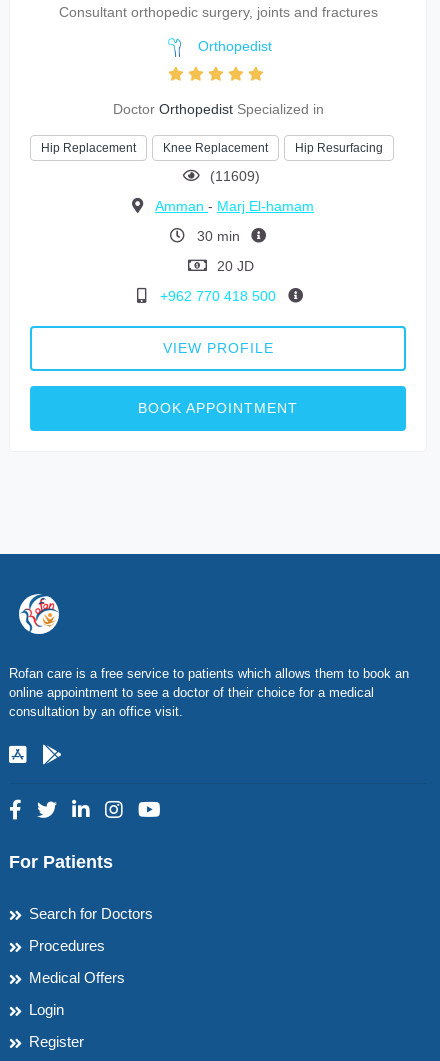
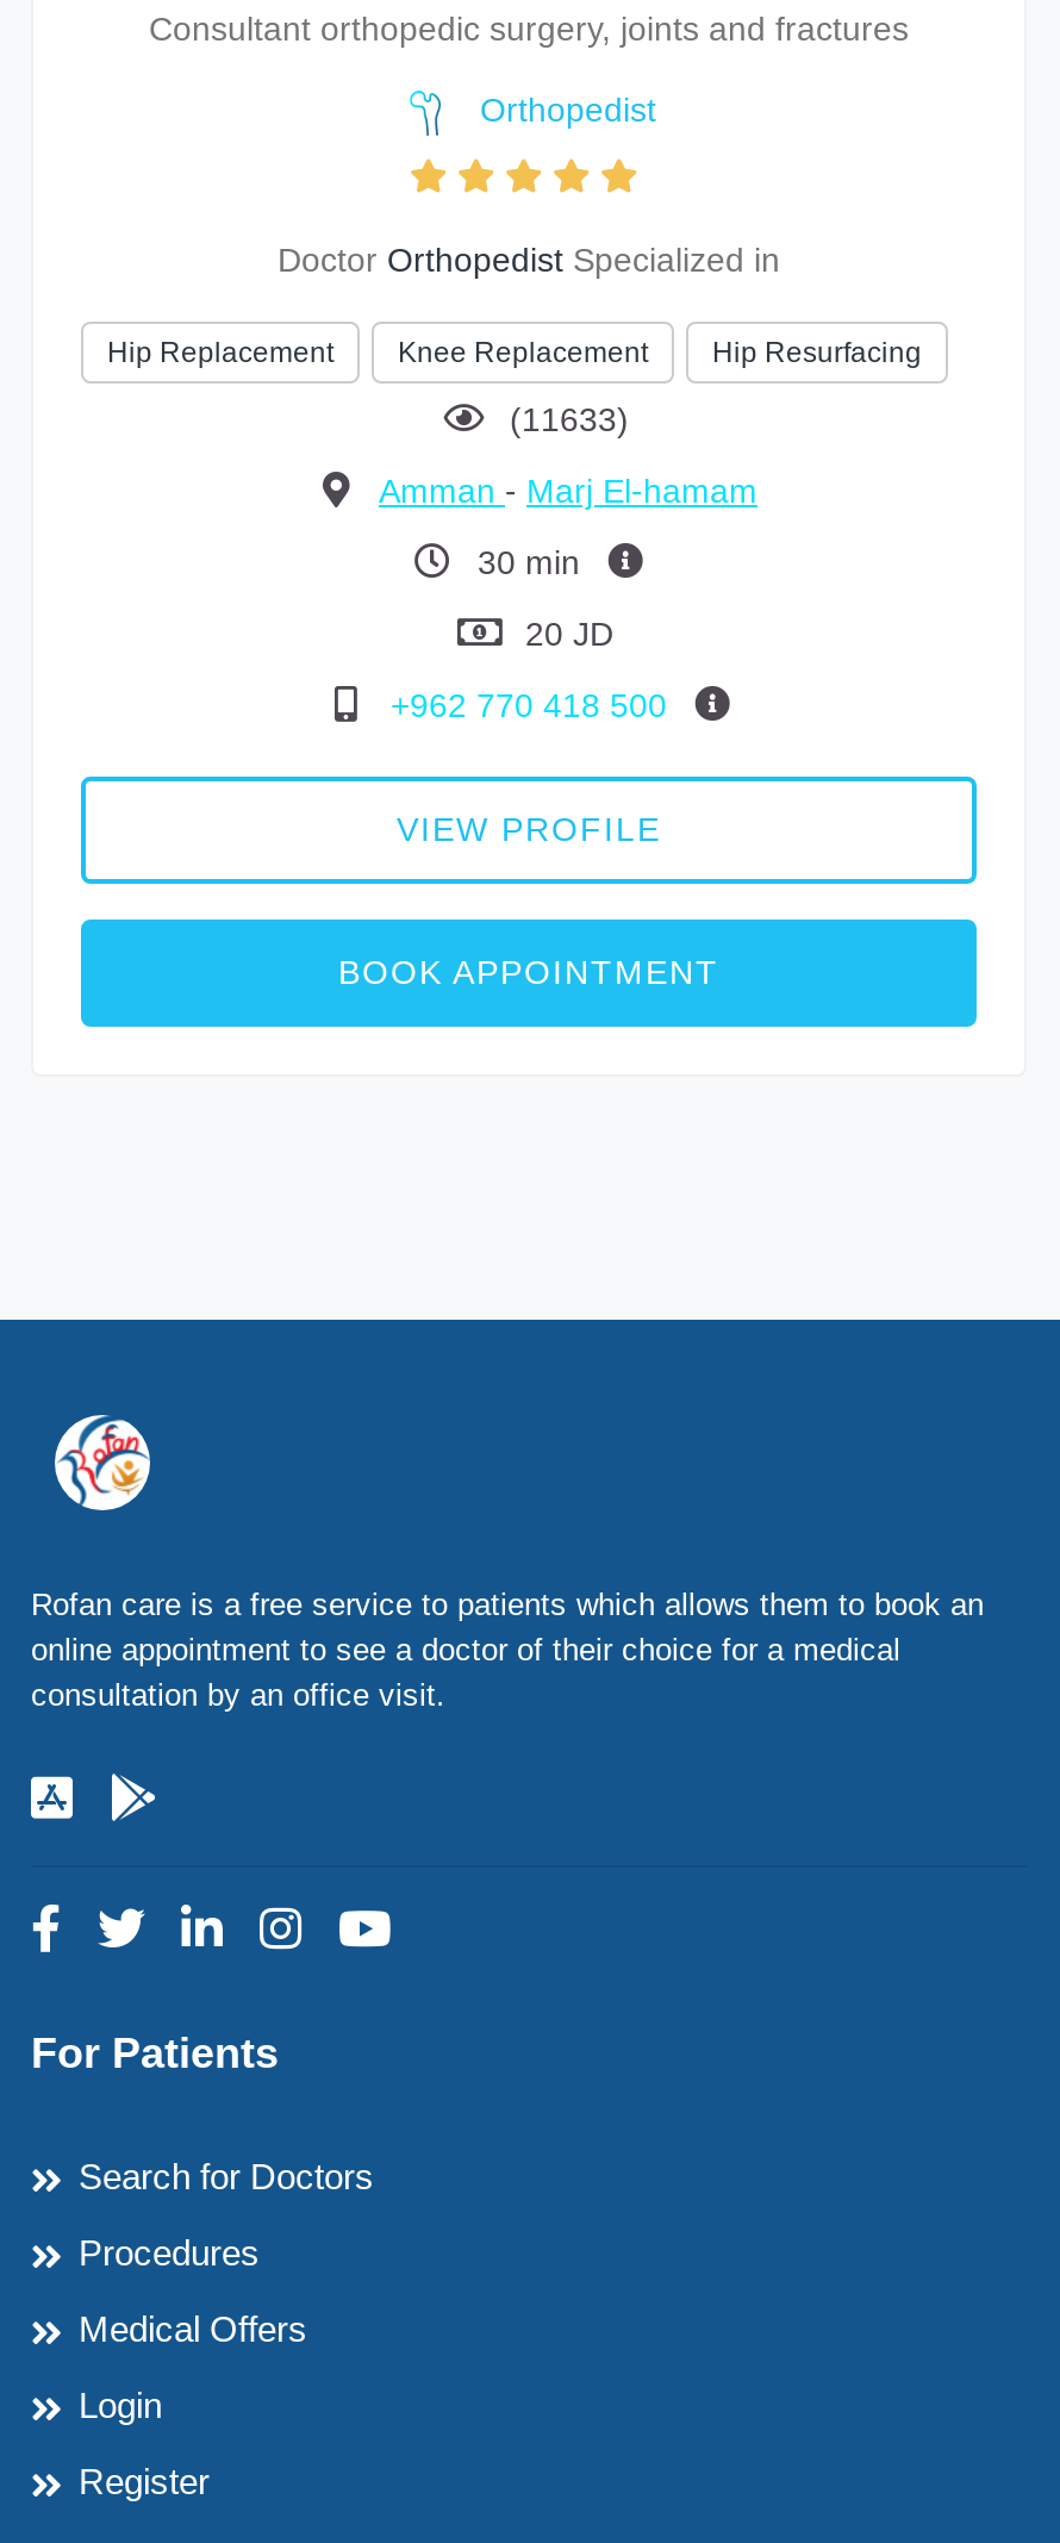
- (11609)
+ (11633)
